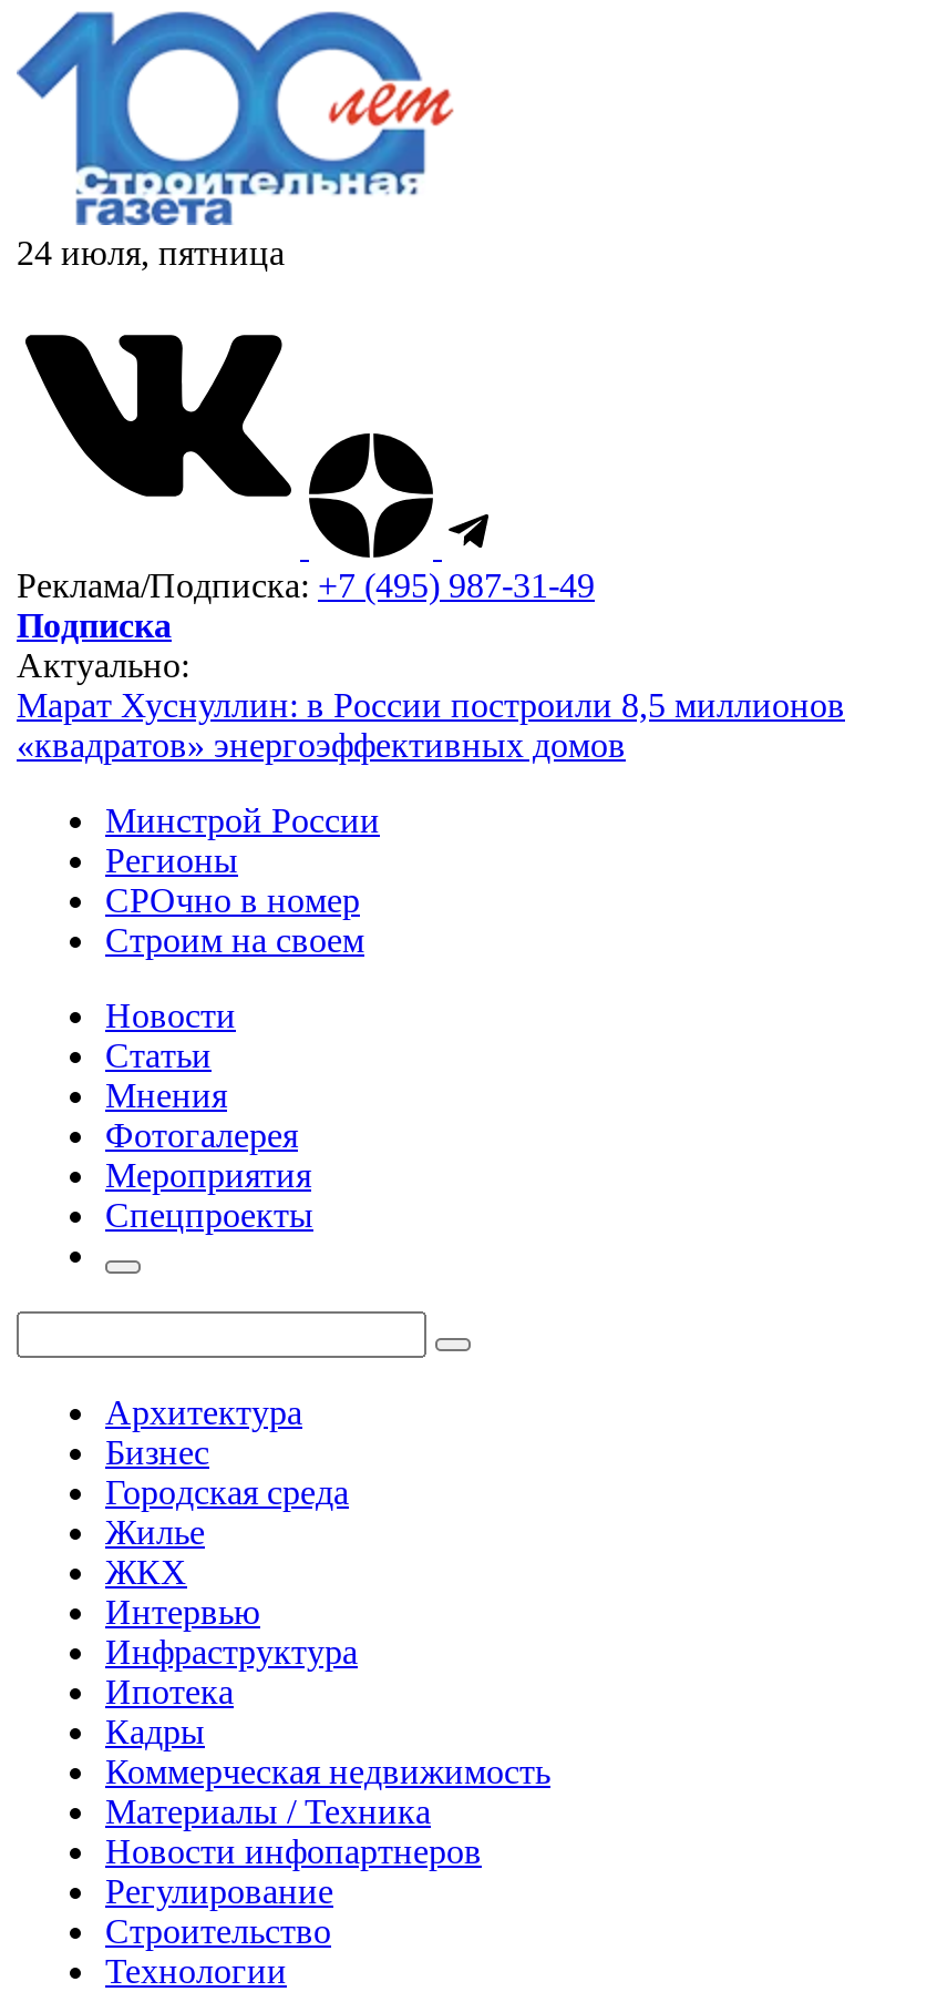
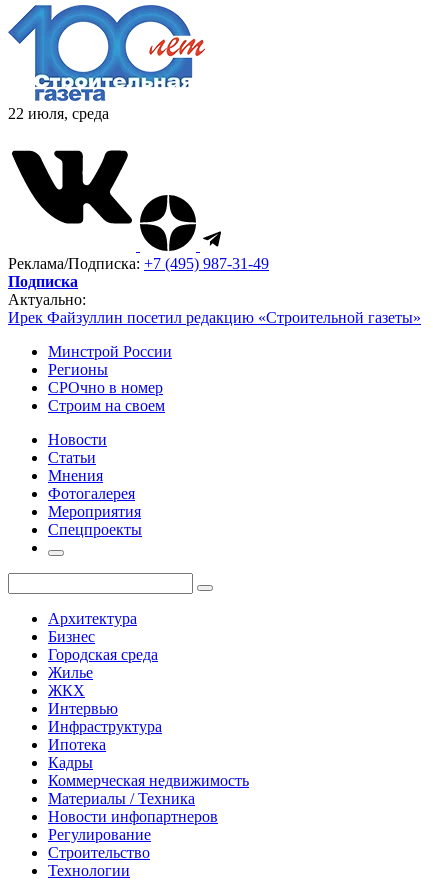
- 24 июля, пятница
+ 22 июля, среда

- Марат Хуснуллин: в России построили 8,5 миллионов
- «квадратов» энергоэффективных домов
+ Ирек Файзуллин посетил редакцию «Строительной газеты»
